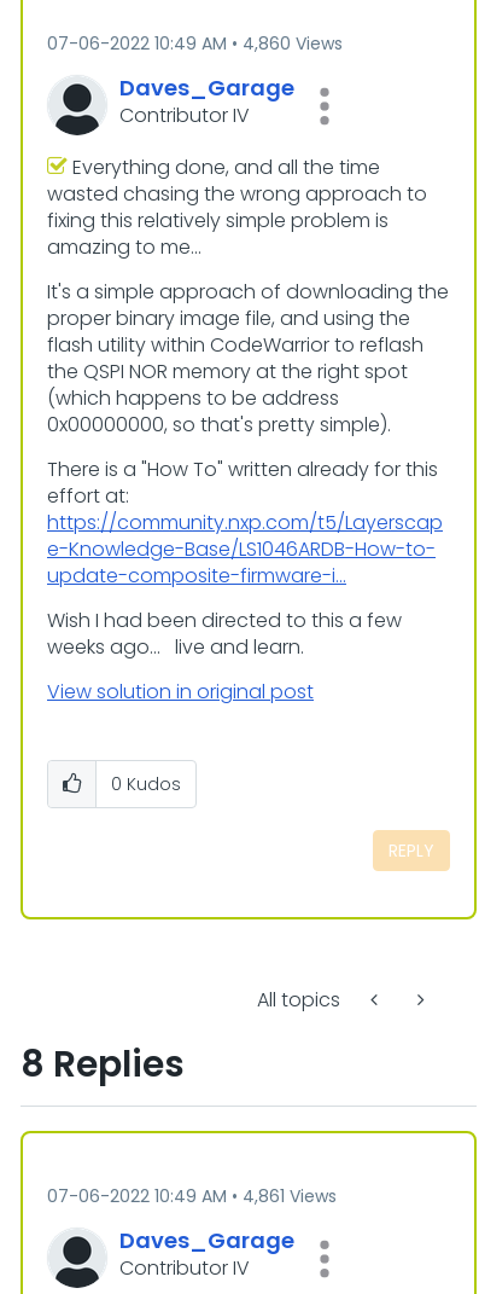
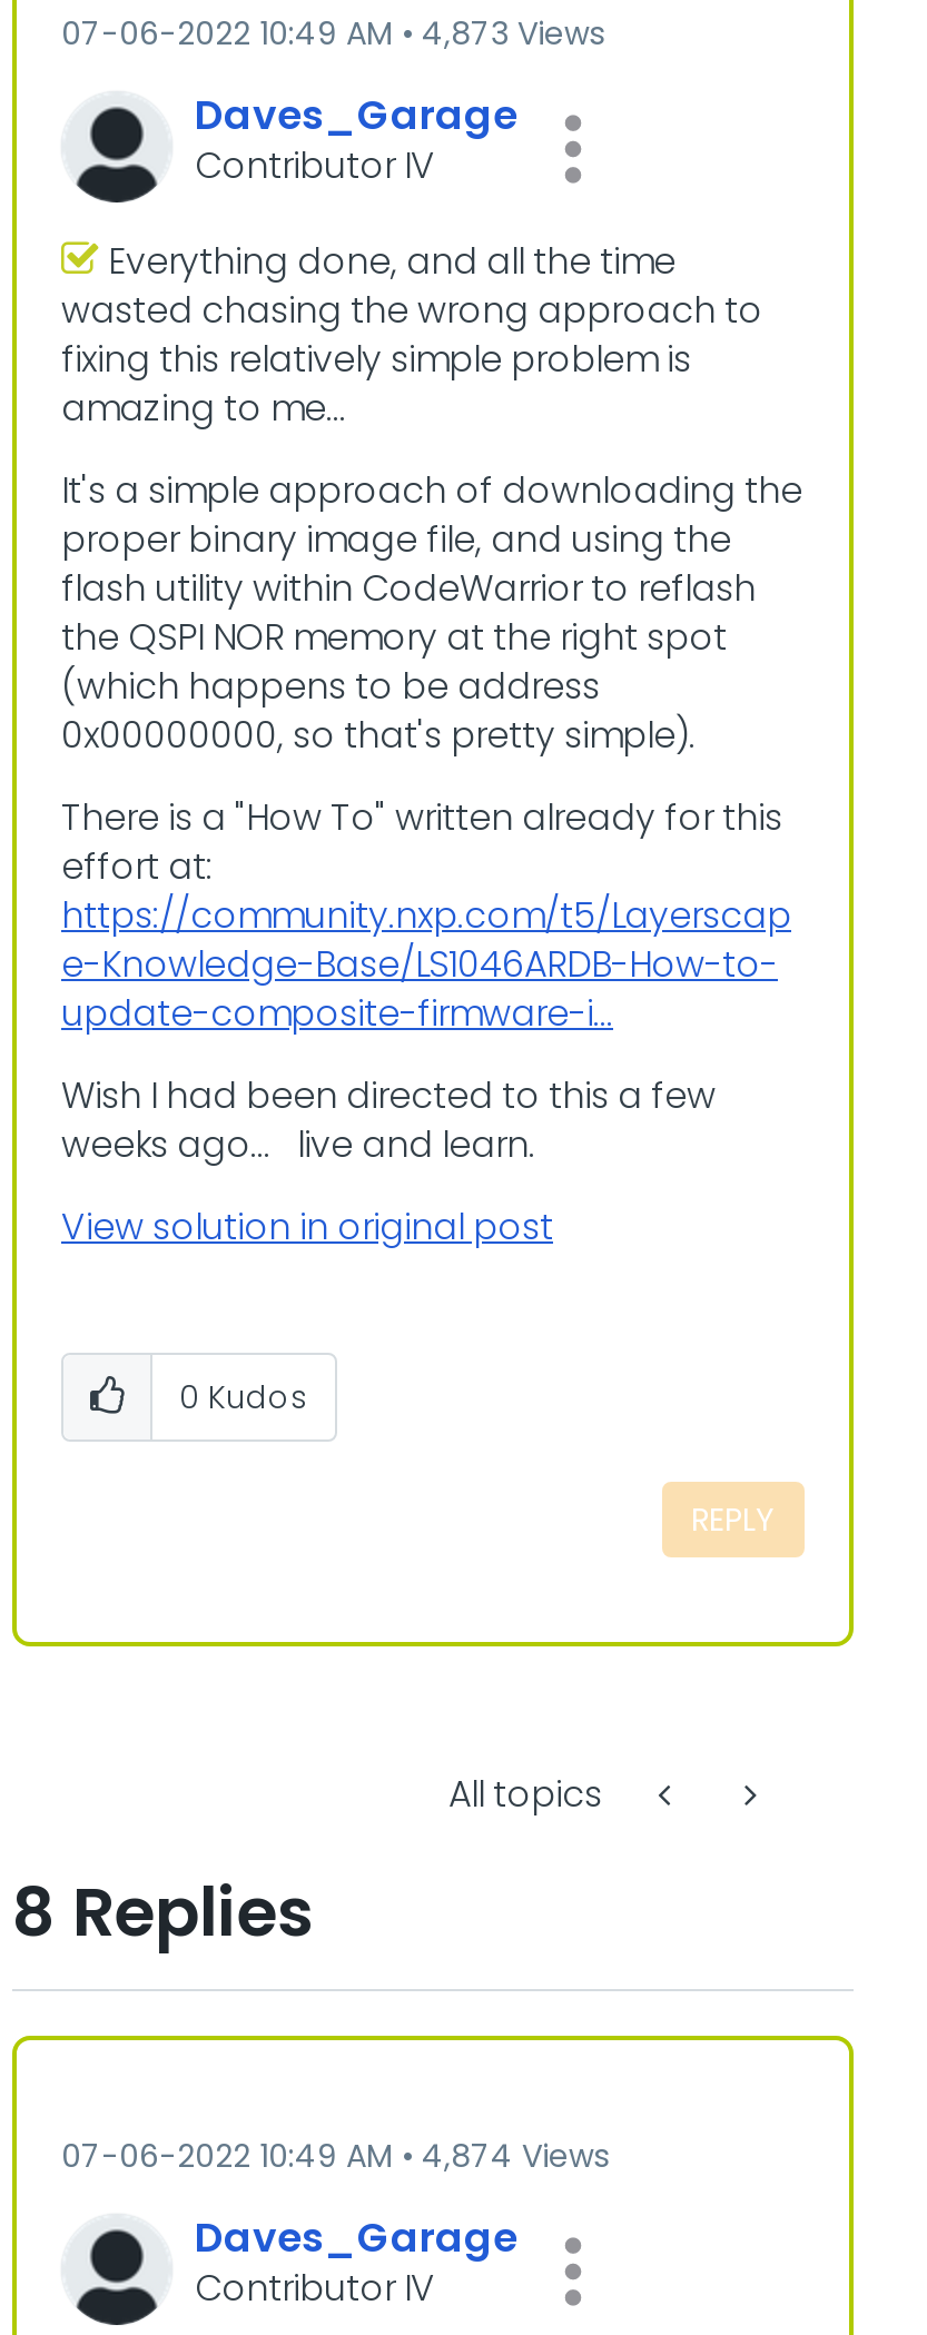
- 07-06-2022 10:49 AM 4,860 Views
+ 07-06-2022 10:49 AM 4,873 Views

- 07-06-2022 10:49 AM 4,861 Views
+ 07-06-2022 10:49 AM 4,874 Views
